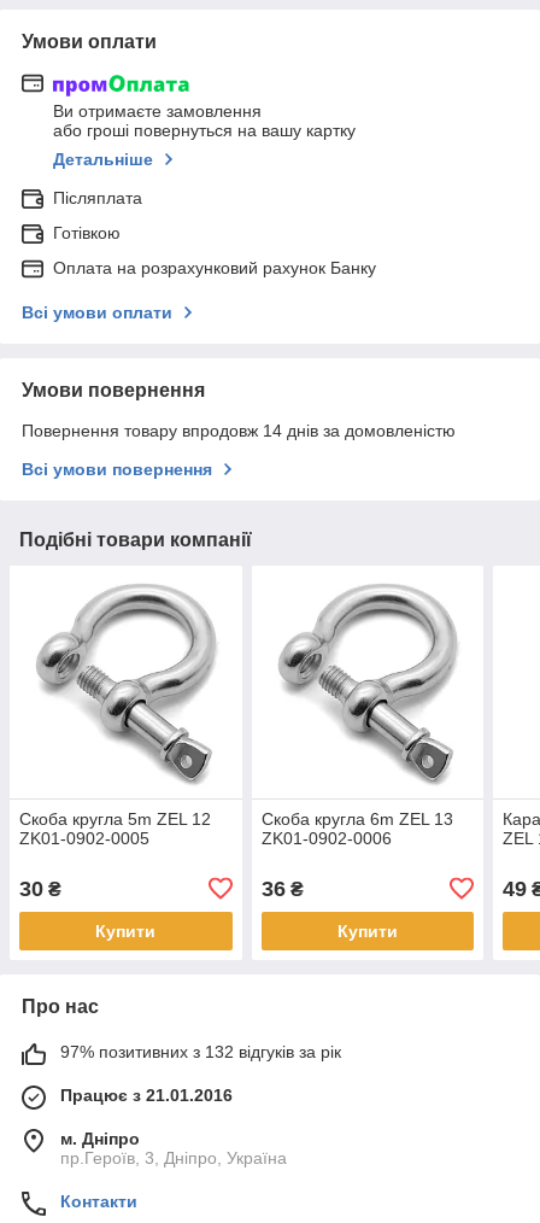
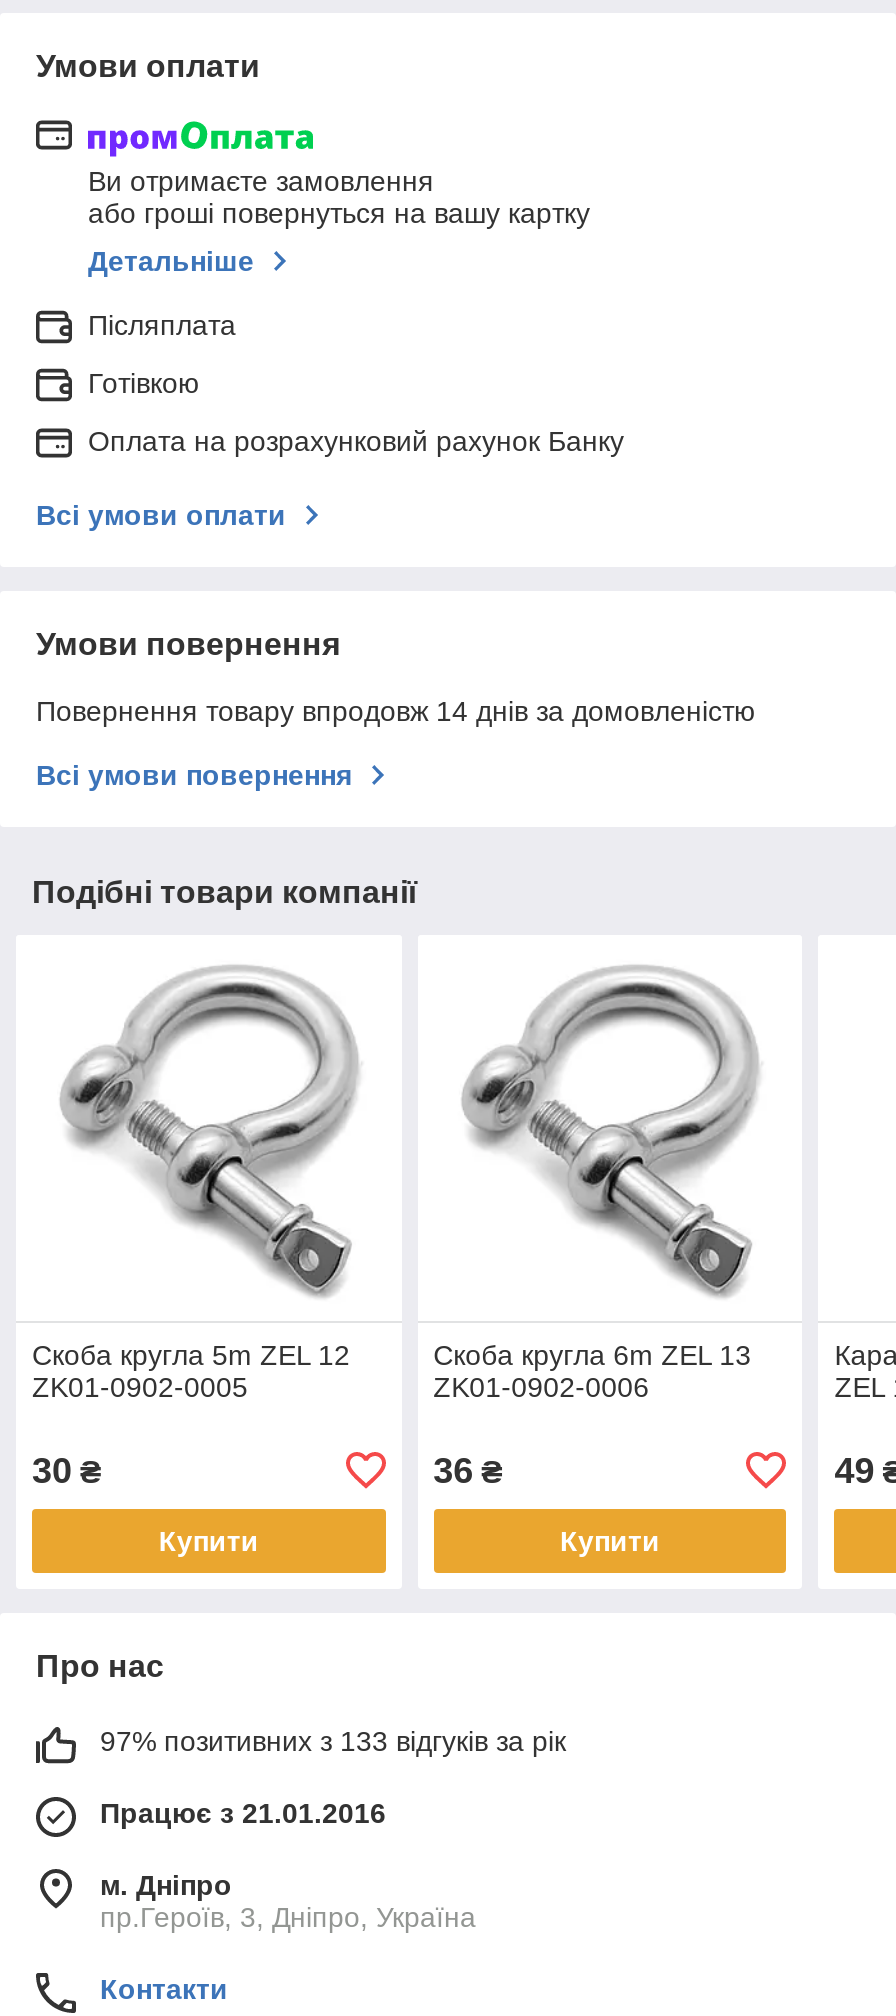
- 97% позитивних з 132 відгуків за рік
+ 97% позитивних з 133 відгуків за рік
